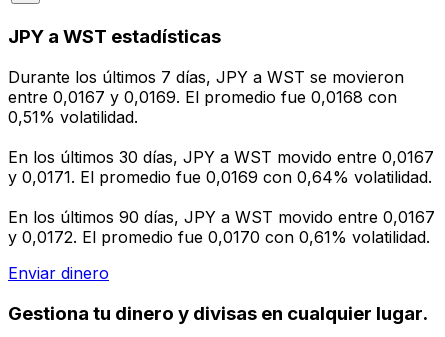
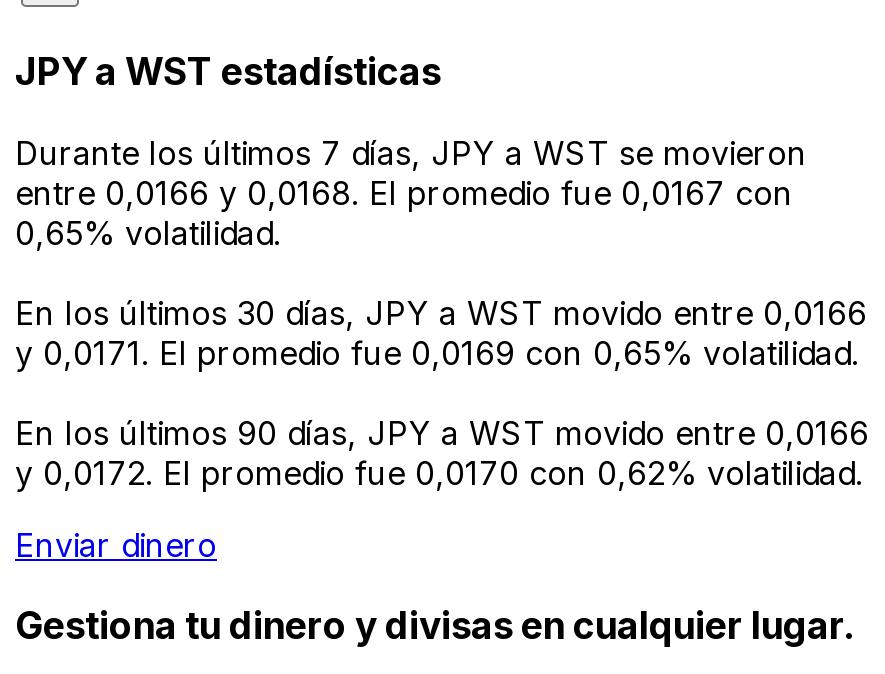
- entre 0,0167 y 0,0169. El promedio fue 0,0168 con
+ entre 0,0166 y 0,0168. El promedio fue 0,0167 con

- 0,51% volatilidad.
+ 0,65% volatilidad.

- En los últimos 30 días, JPY a WST movido entre 0,0167
+ En los últimos 30 días, JPY a WST movido entre 0,0166

- y 0,0171. El promedio fue 0,0169 con 0,64% volatilidad.
+ y 0,0171. El promedio fue 0,0169 con 0,65% volatilidad.

- En los últimos 90 días, JPY a WST movido entre 0,0167
+ En los últimos 90 días, JPY a WST movido entre 0,0166

- y 0,0172. El promedio fue 0,0170 con 0,61% volatilidad.
+ y 0,0172. El promedio fue 0,0170 con 0,62% volatilidad.
